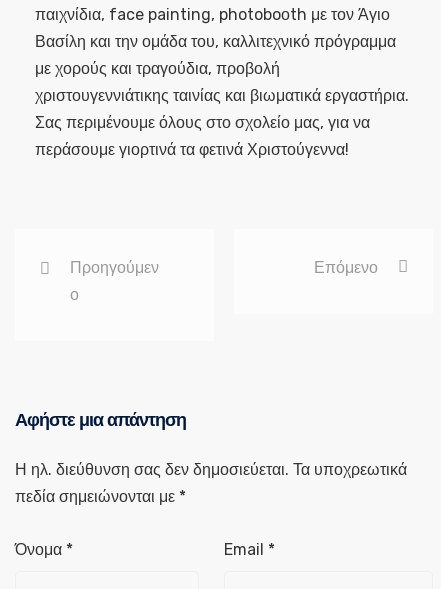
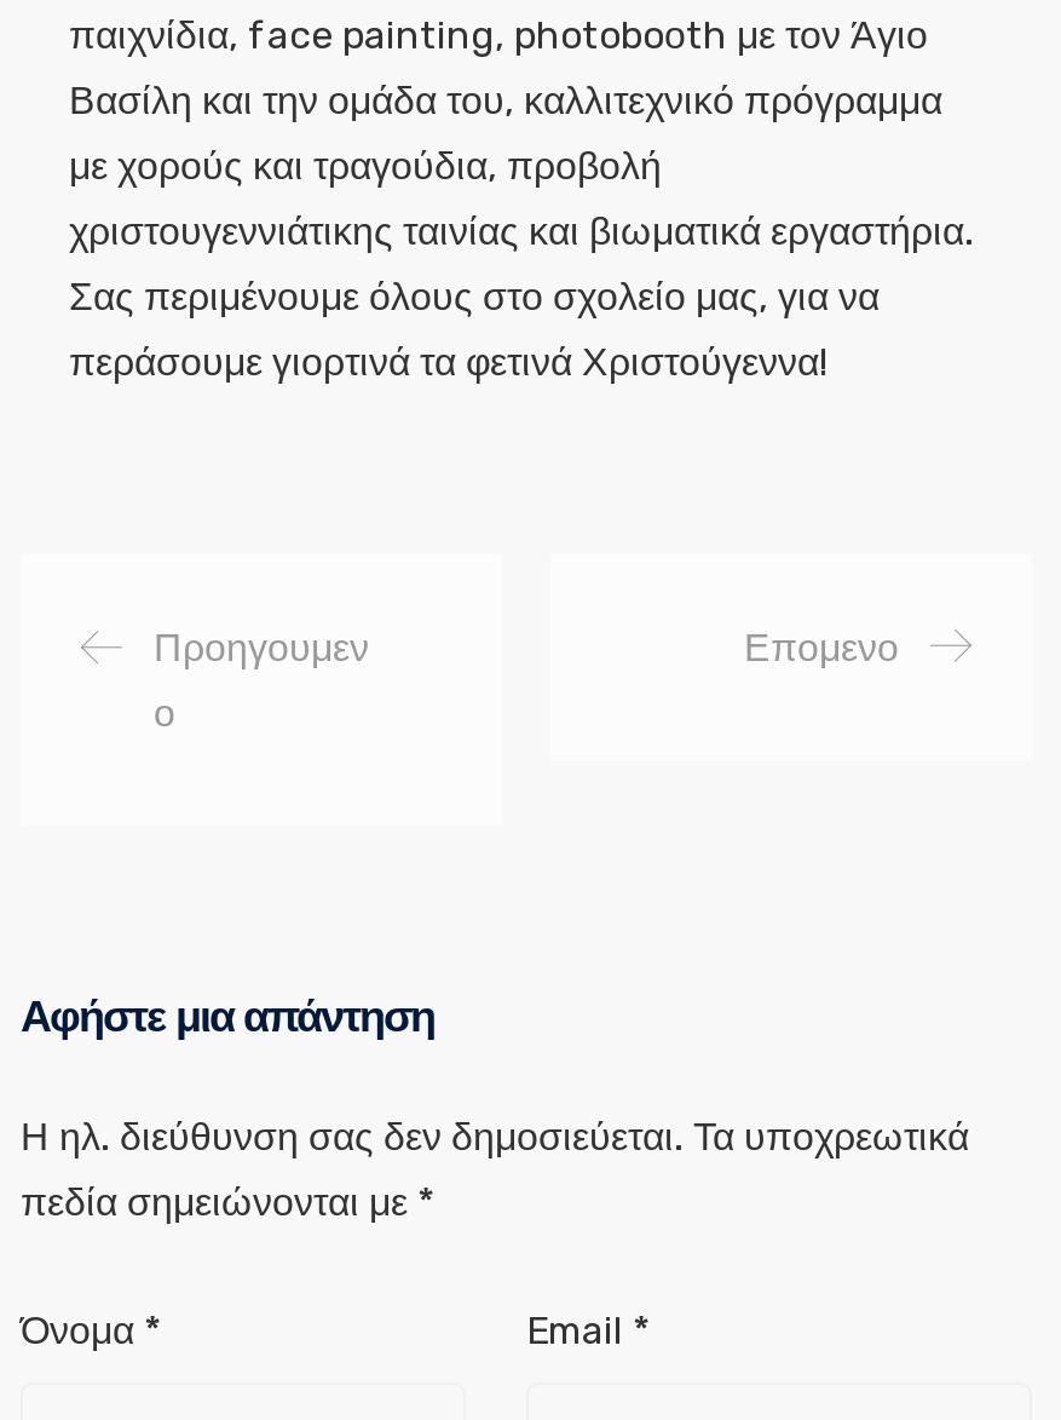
- Προηγούμεν
+ Προηγουμεν

- Επόμενο
+ Επομενο
